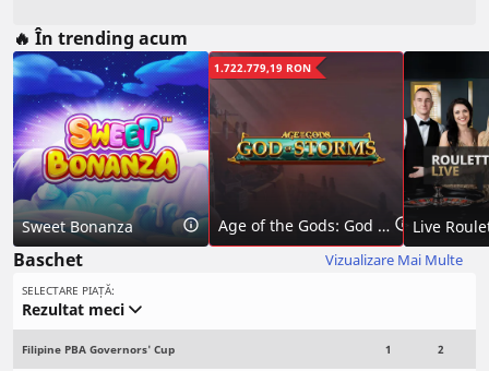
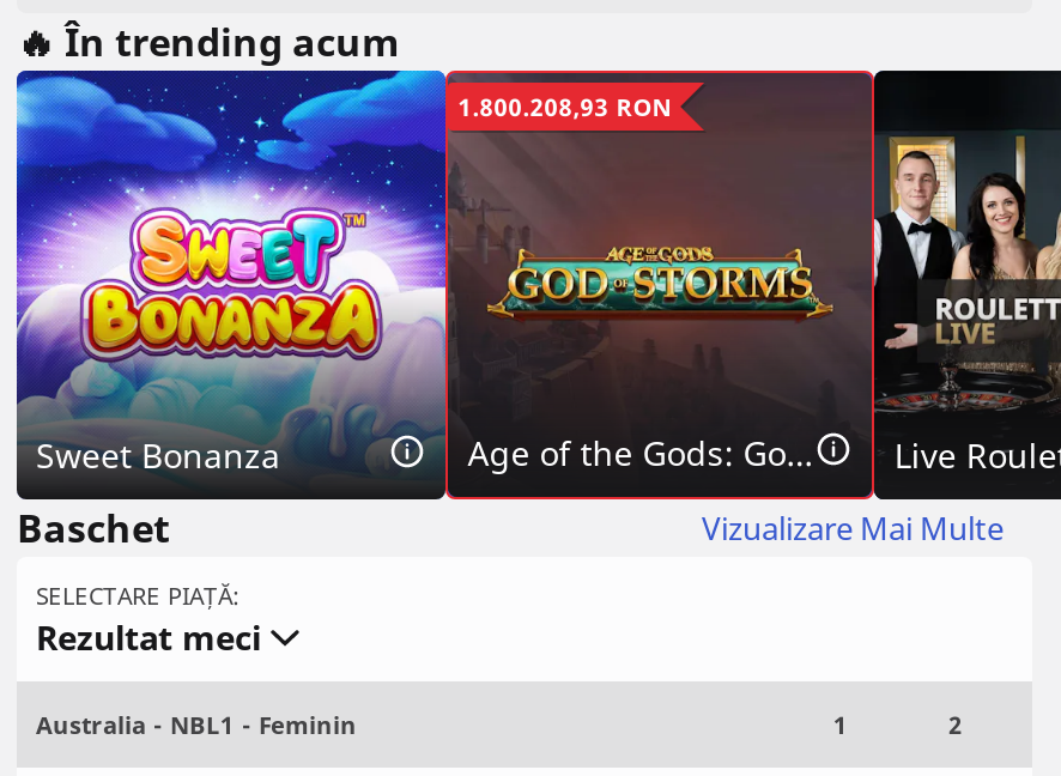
- 1.722.779,19 RON
+ 1.800.208,93 RON

- Filipine PBA Governors' Cup
+ Australia - NBL1 - Feminin
